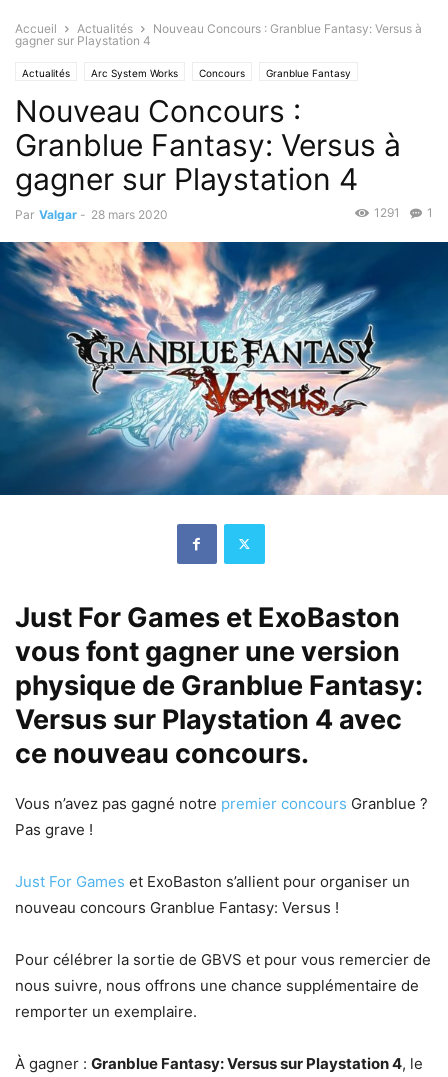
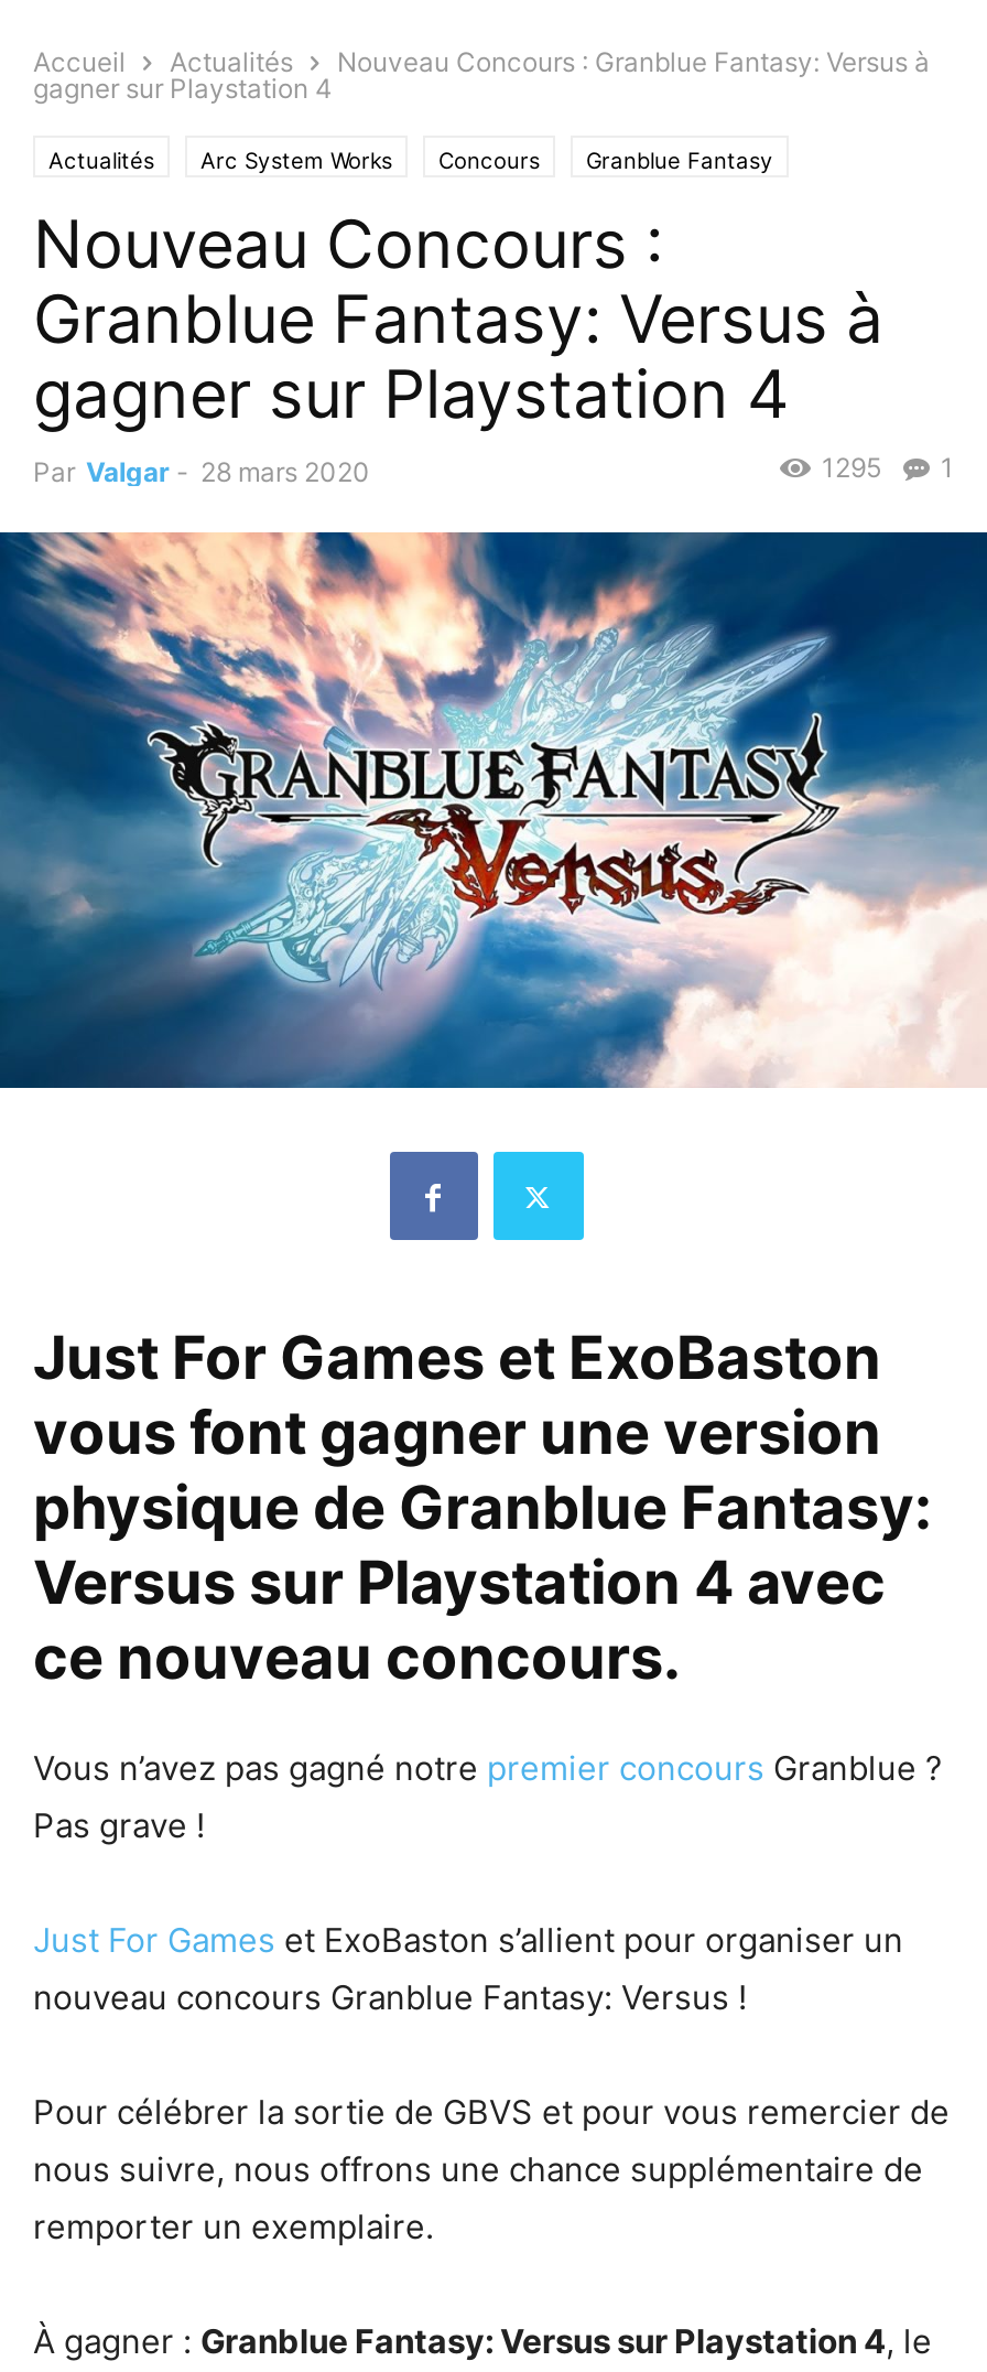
- 1291 1
+ 1295 1
